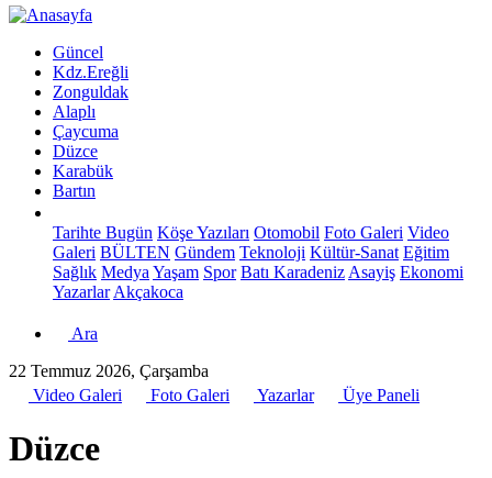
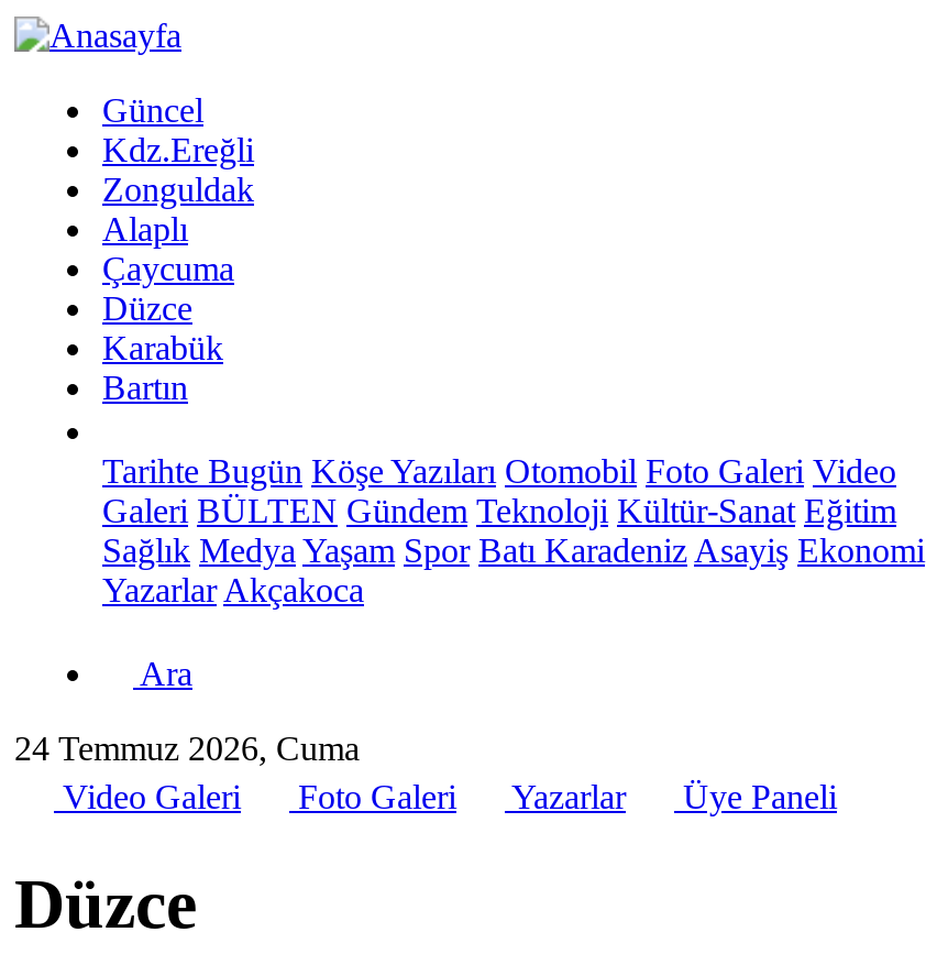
- 22 Temmuz 2026, Çarşamba
+ 24 Temmuz 2026, Cuma
